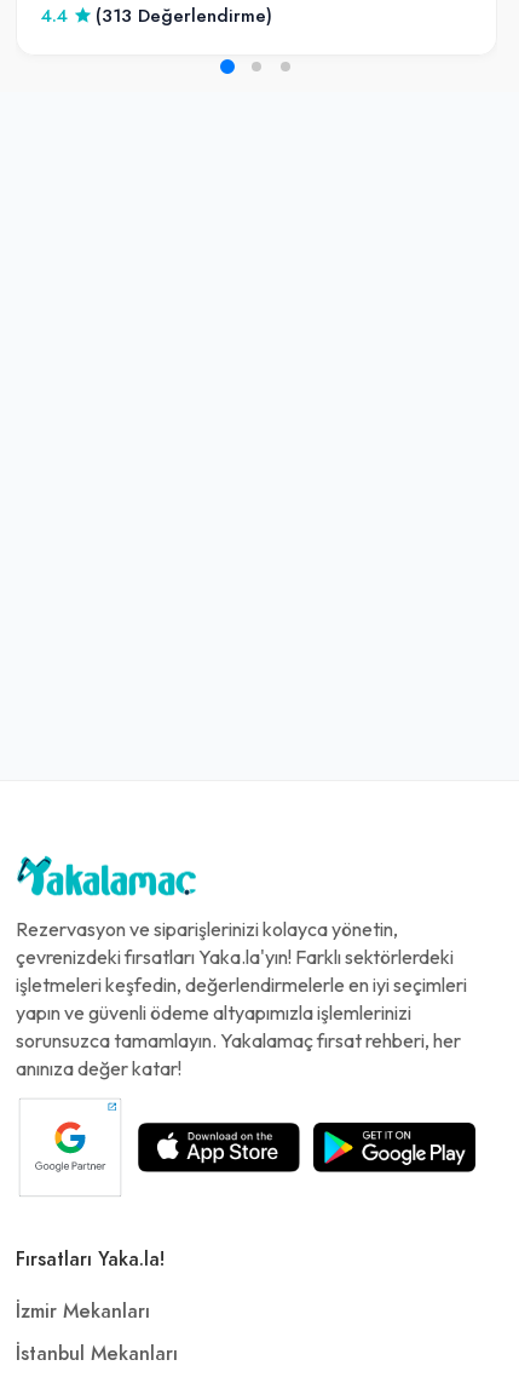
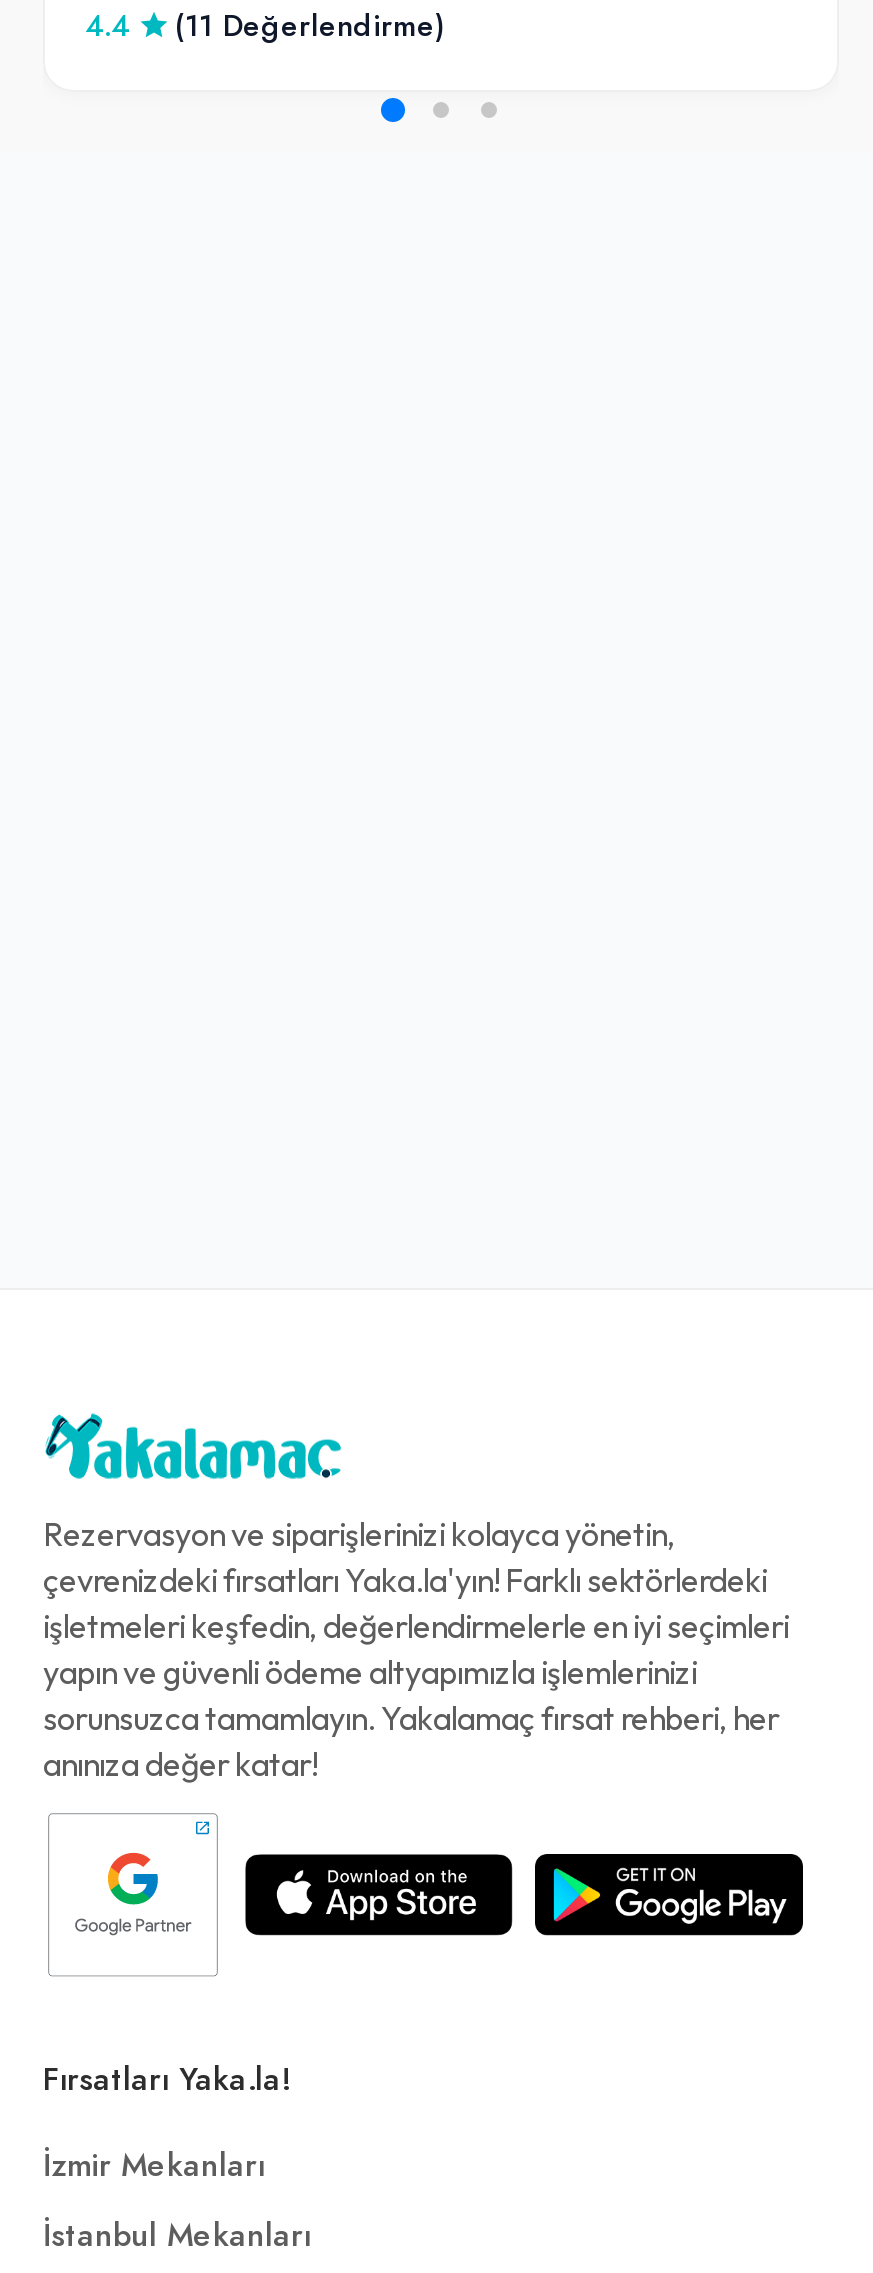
- (313 Değerlendirme)
+ (11 Değerlendirme)
